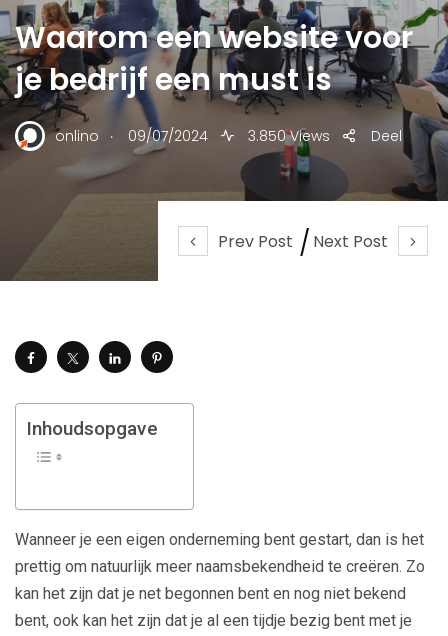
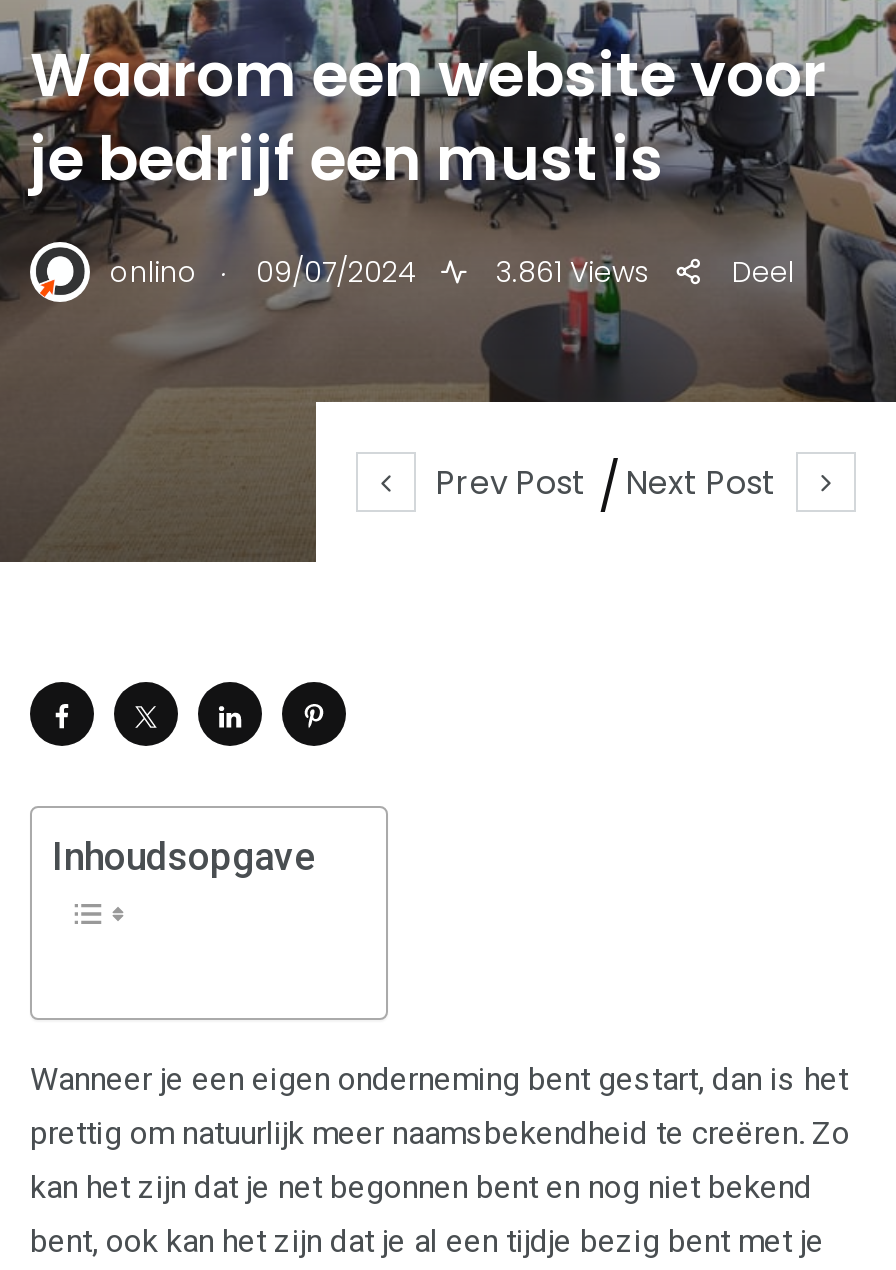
- onlino . 09/07/2024 3.850 Views
+ onlino . 09/07/2024 3.861 Views
